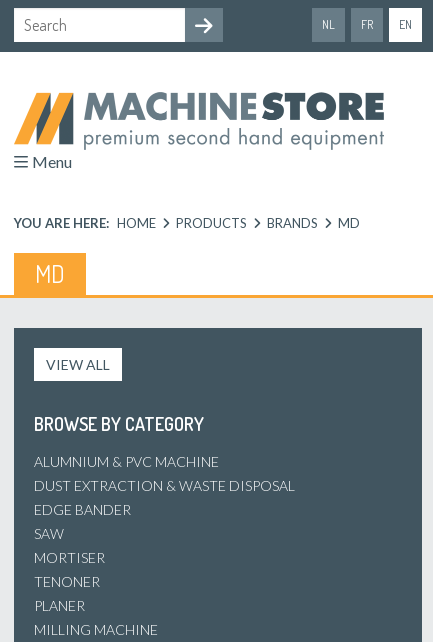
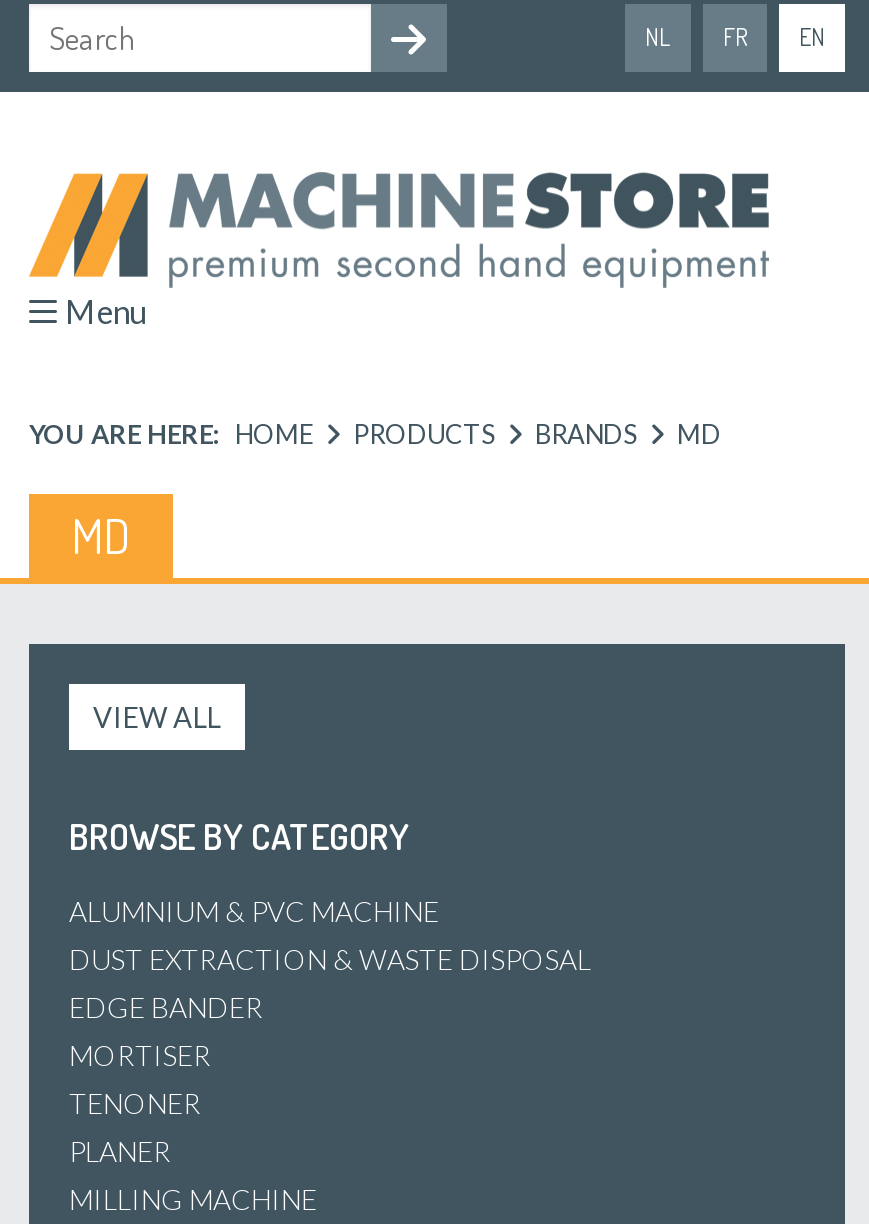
- SAW
